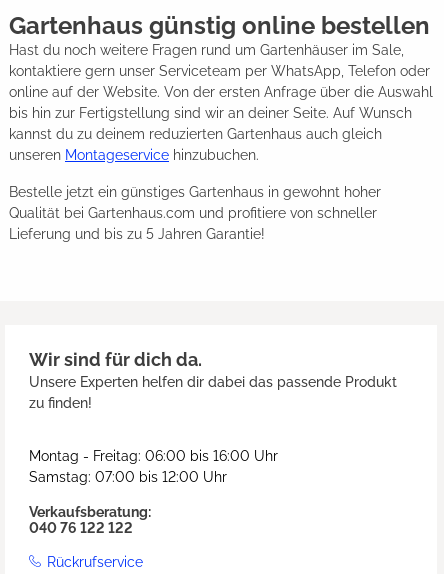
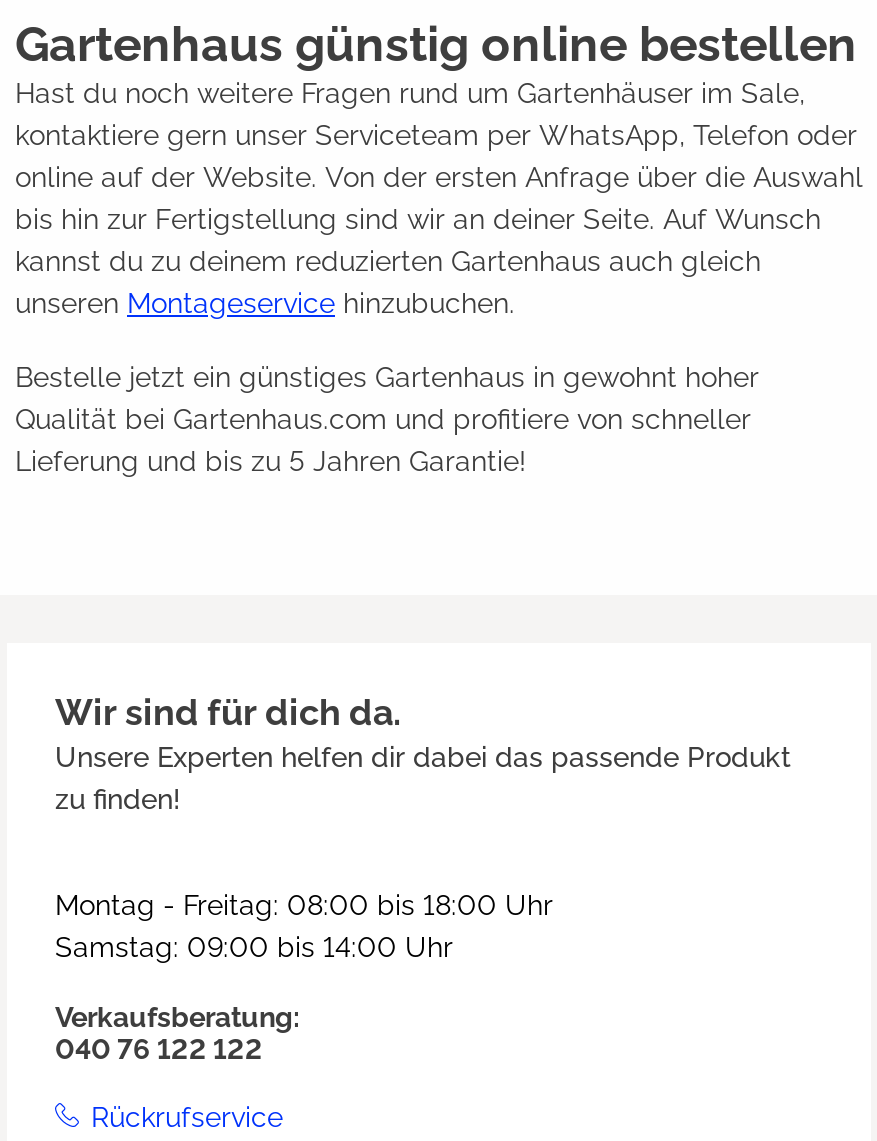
- Montag - Freitag: 06:00 bis 16:00 Uhr
+ Montag - Freitag: 08:00 bis 18:00 Uhr

- Samstag: 07:00 bis 12:00 Uhr
+ Samstag: 09:00 bis 14:00 Uhr
